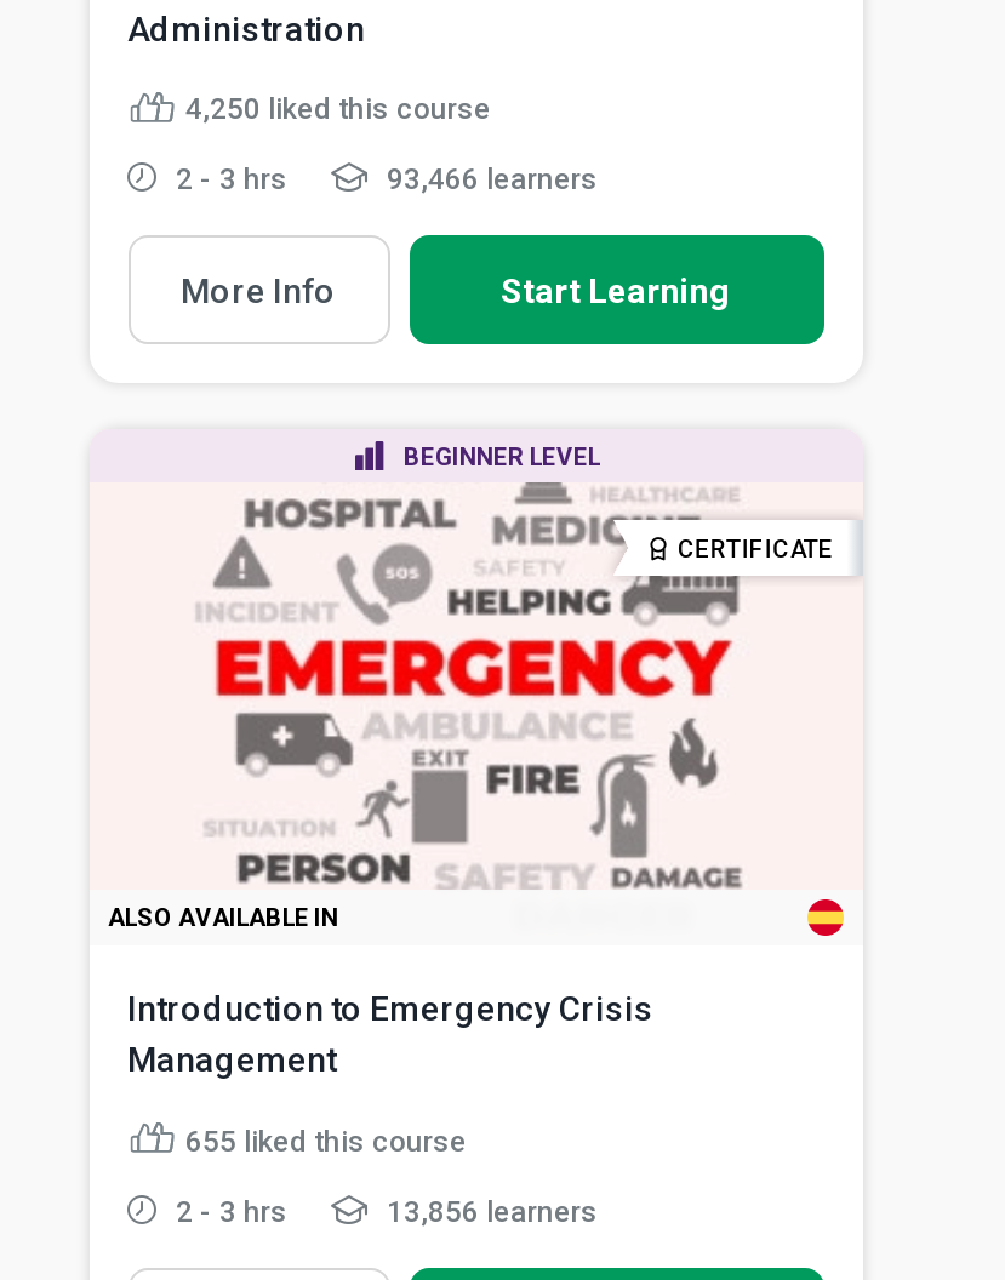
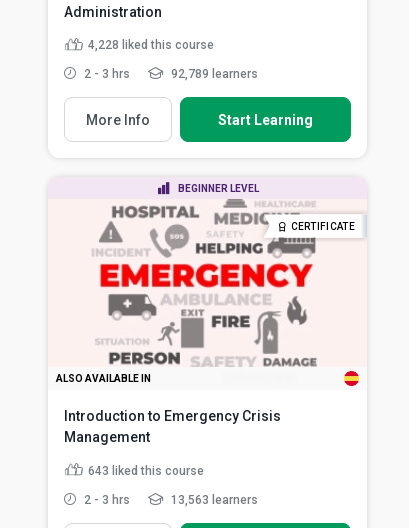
- 4,250 liked this course
+ 4,228 liked this course

- 93,466 learners
+ 92,789 learners

- 655 liked this course
+ 643 liked this course

- 13,856 learners
+ 13,563 learners
